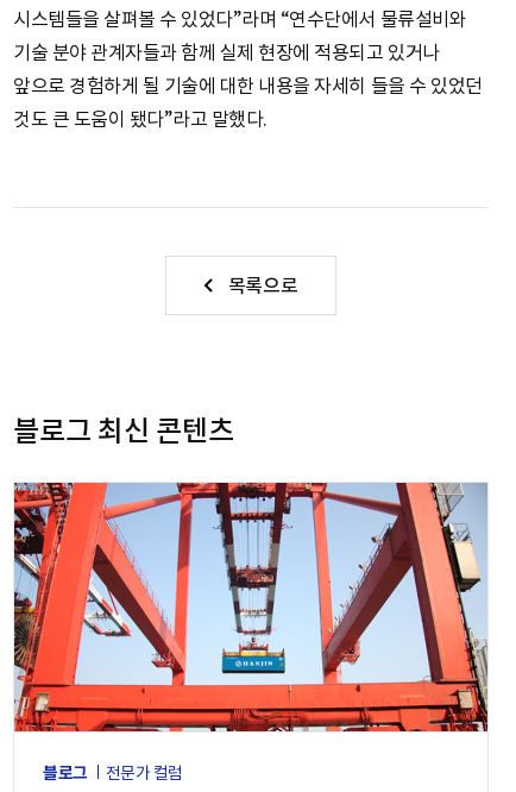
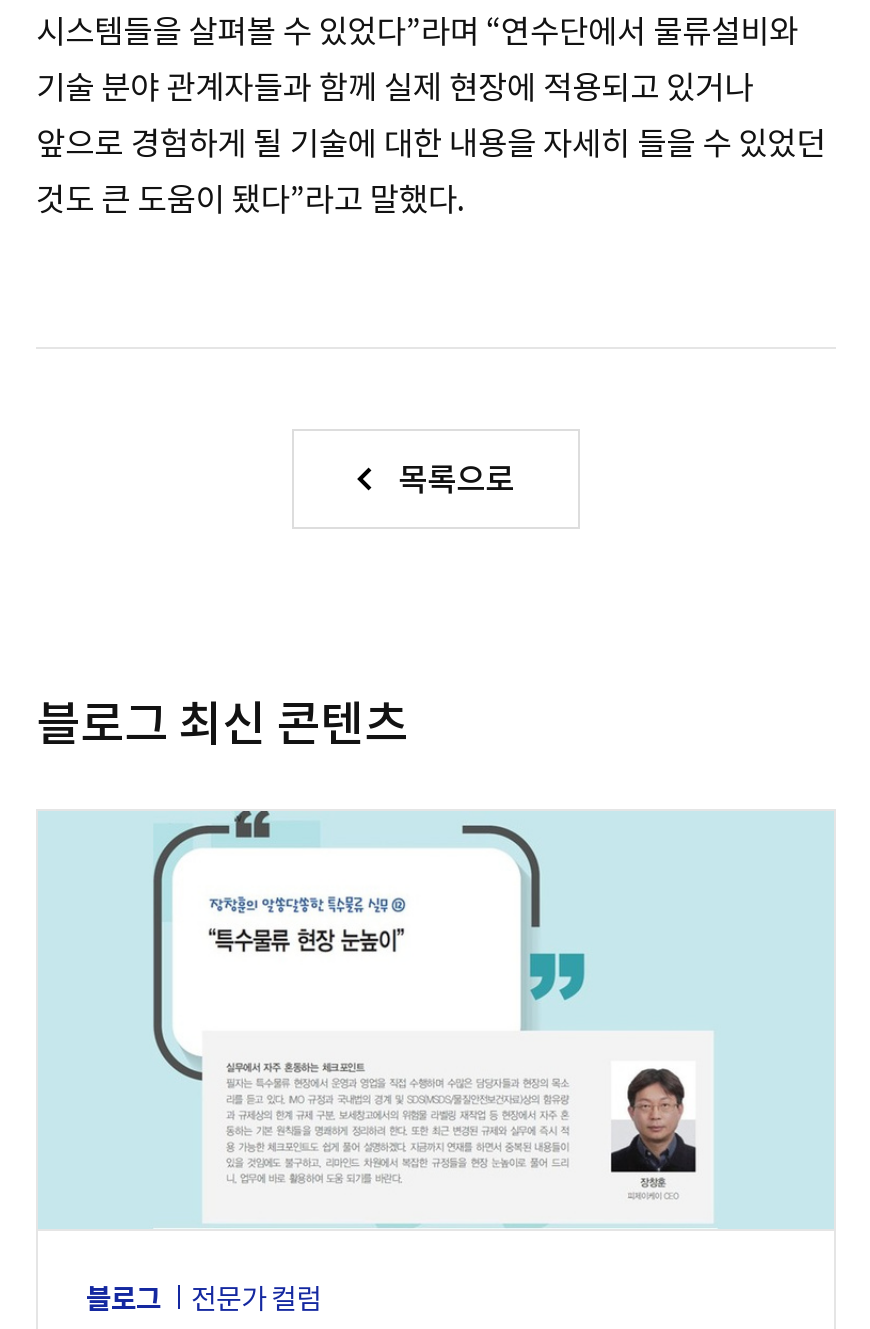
- [image]
+ [image]
